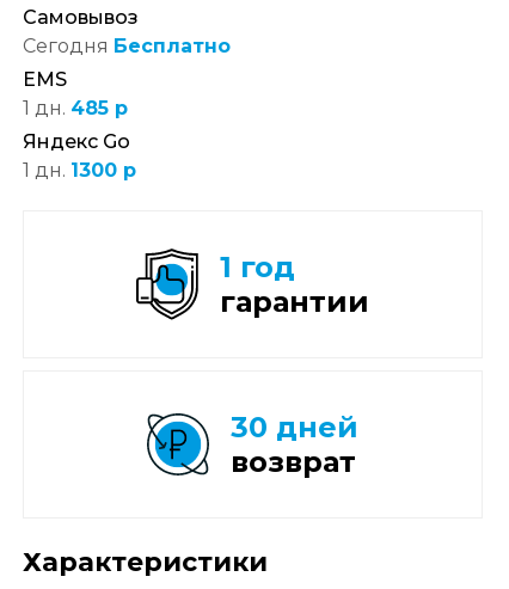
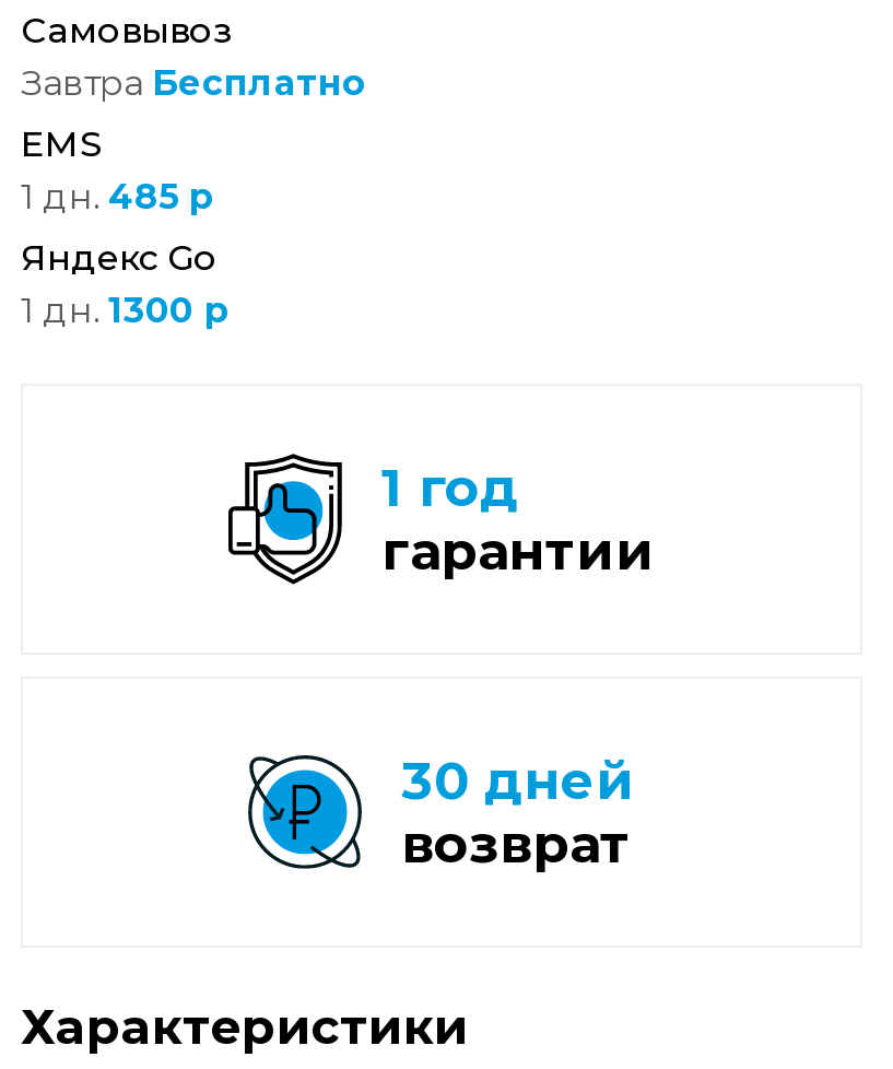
- Сегодня Бесплатно
+ Завтра Бесплатно
